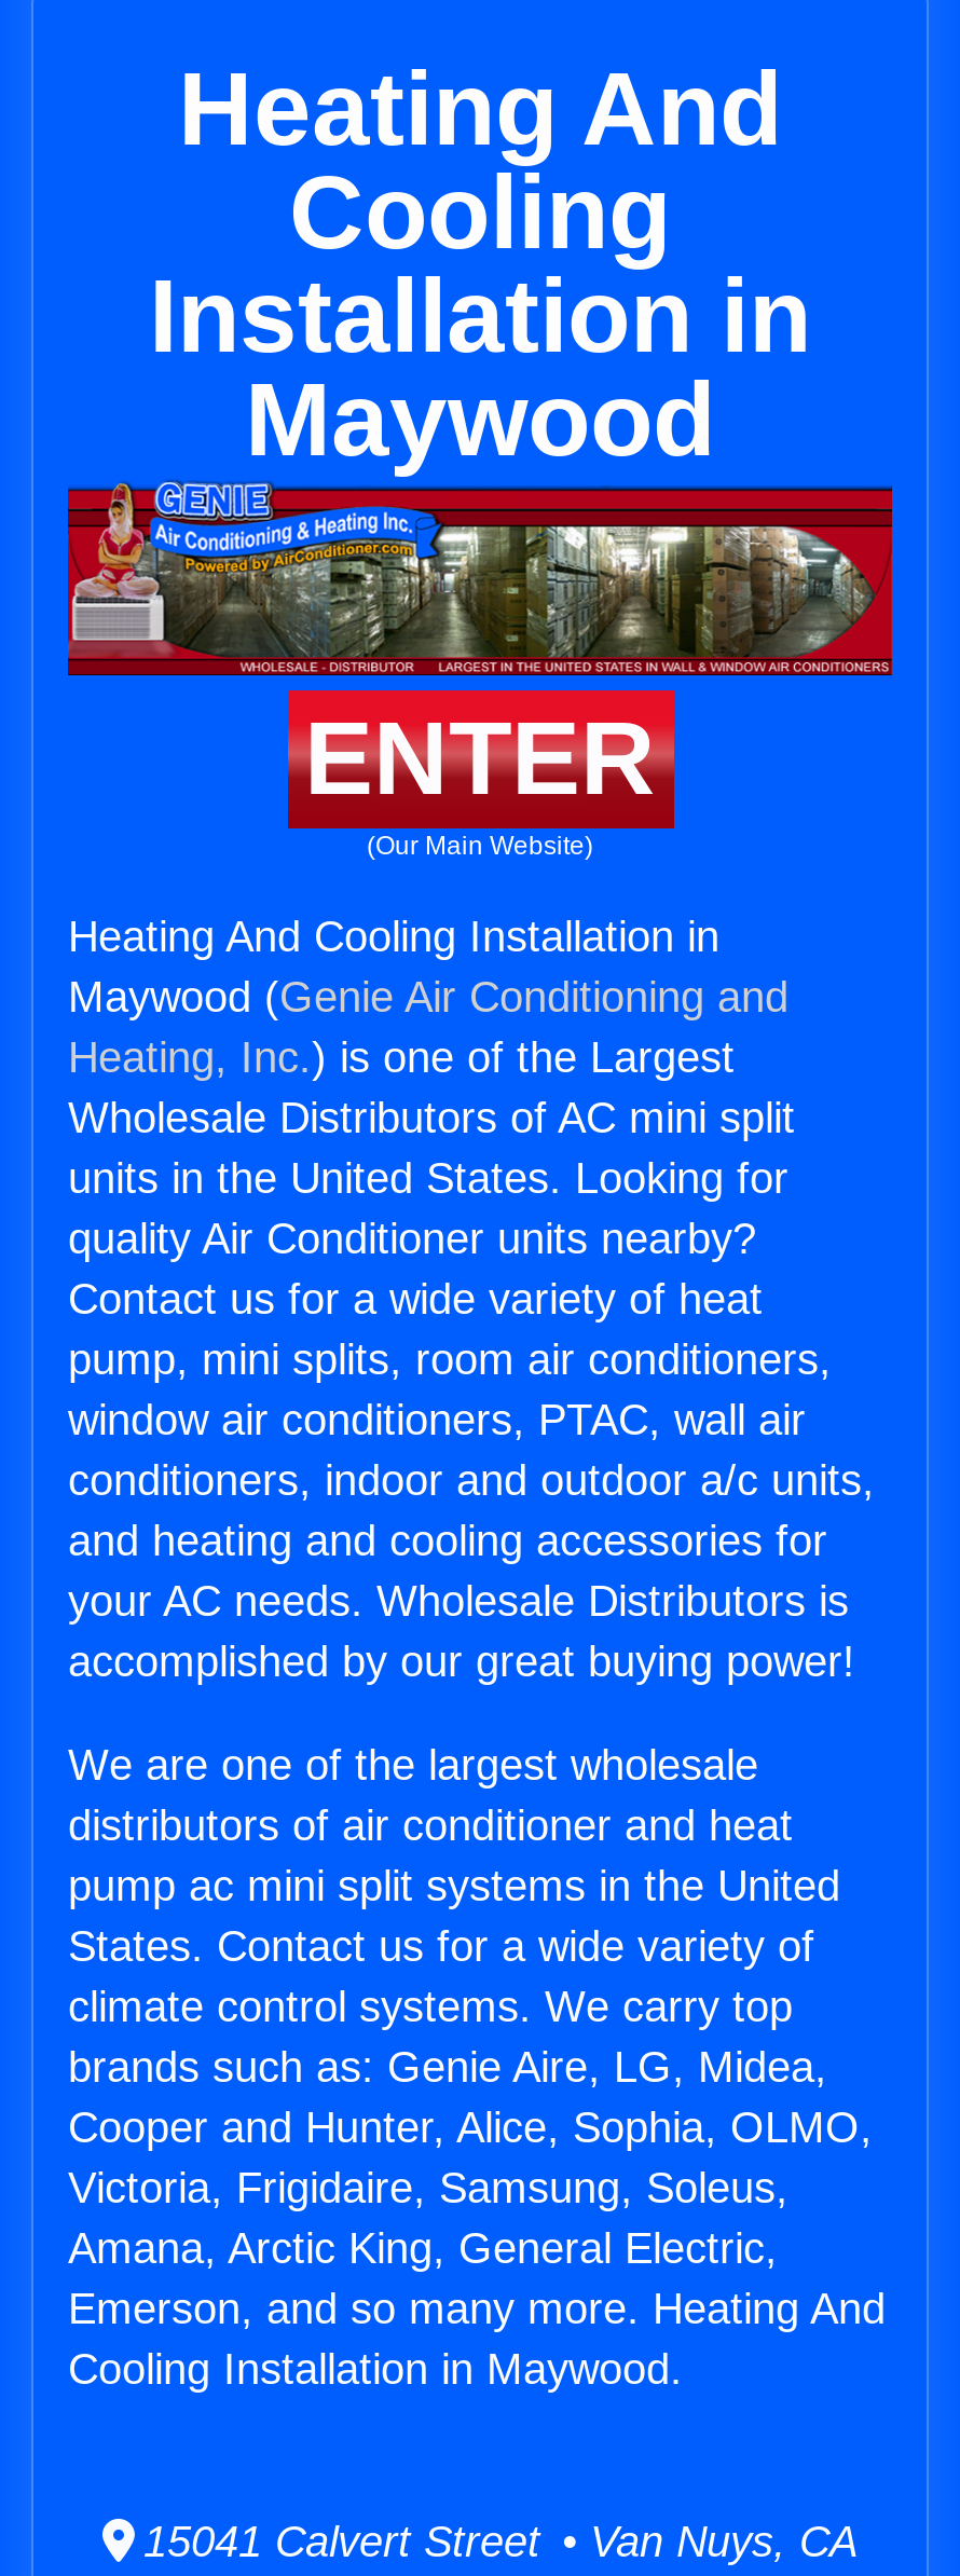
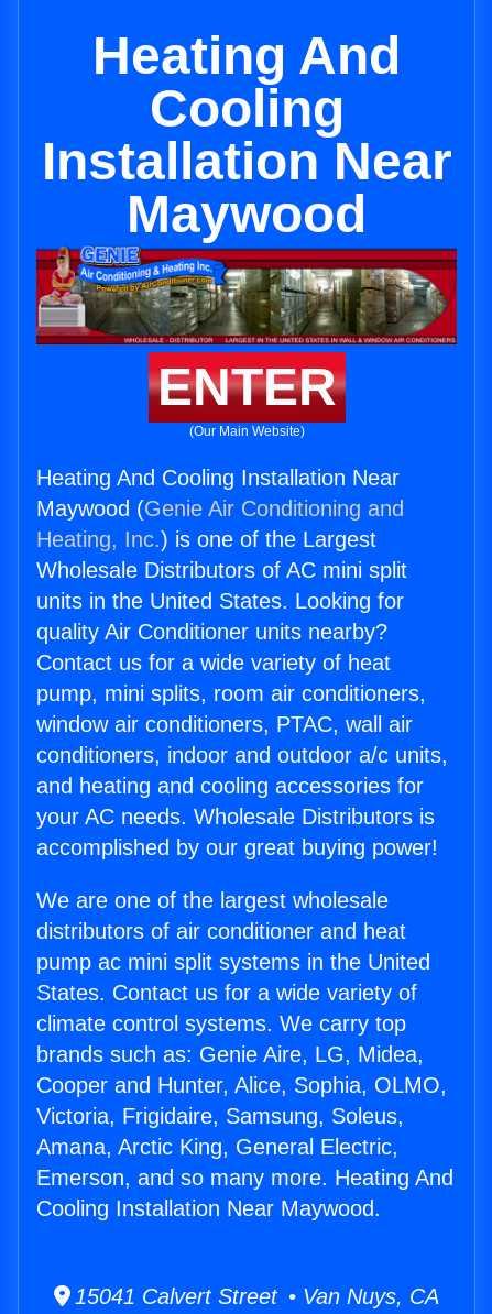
- Installation in
+ Installation Near

- Heating And Cooling Installation in
+ Heating And Cooling Installation Near

- Cooling Installation in Maywood.
+ Cooling Installation Near Maywood.
